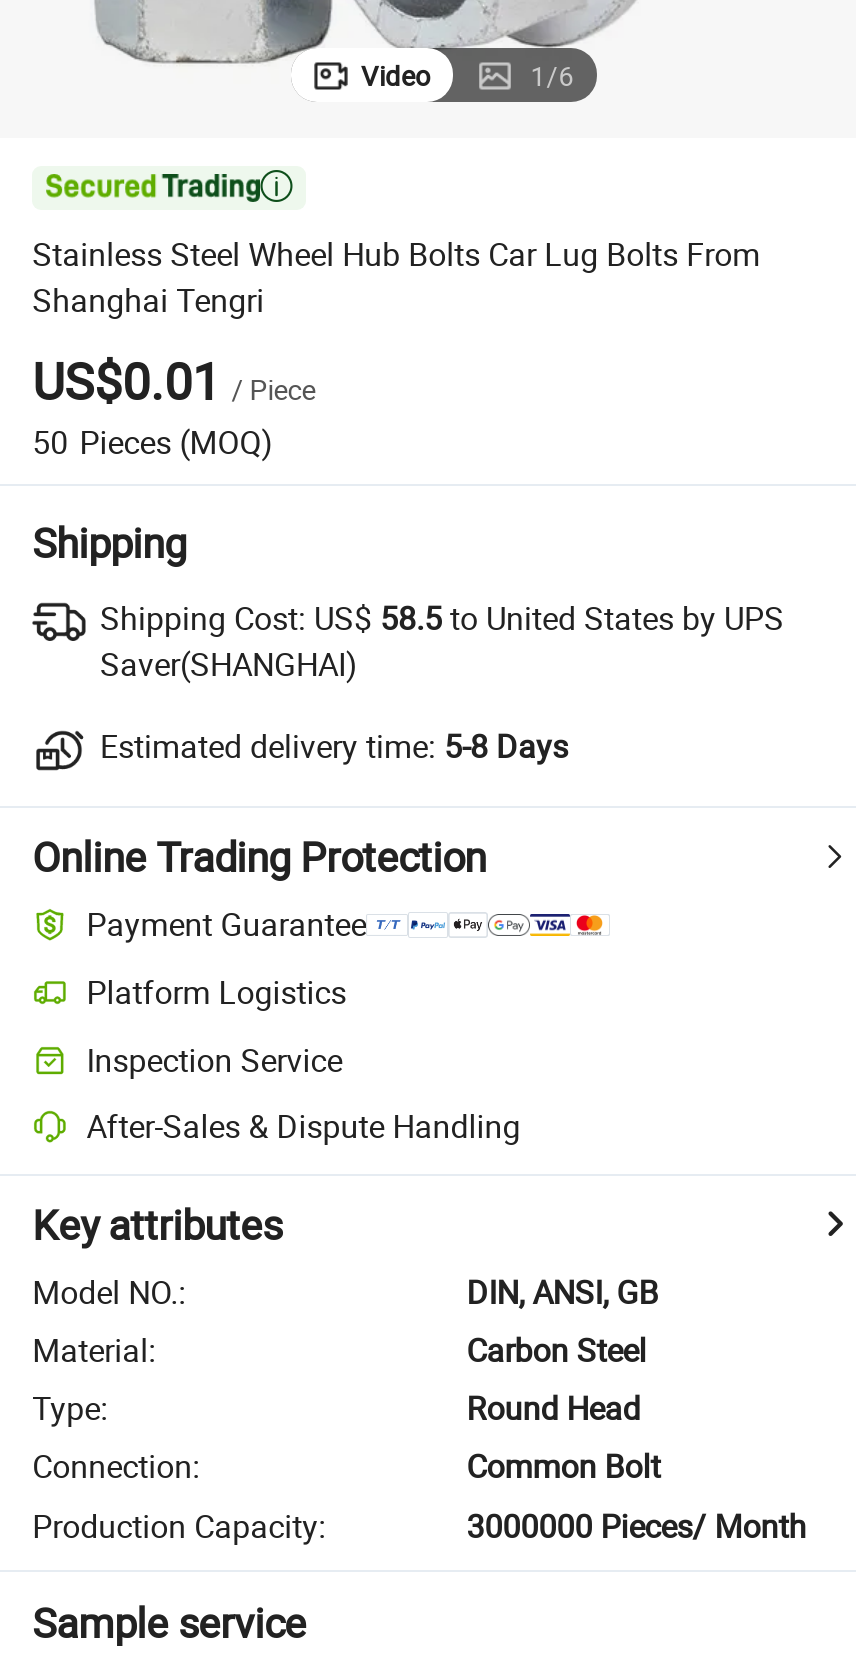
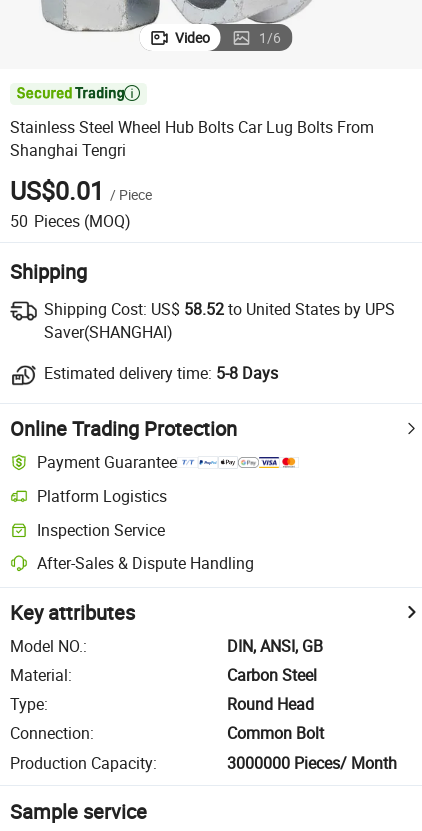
- Shipping Cost: US$58.5 to United States by UPS
+ Shipping Cost: US$58.52 to United States by UPS
